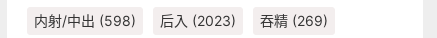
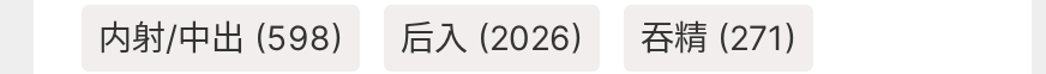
- 后入(2023)
+ 后入(2026)

- 吞精(269)
+ 吞精(271)
